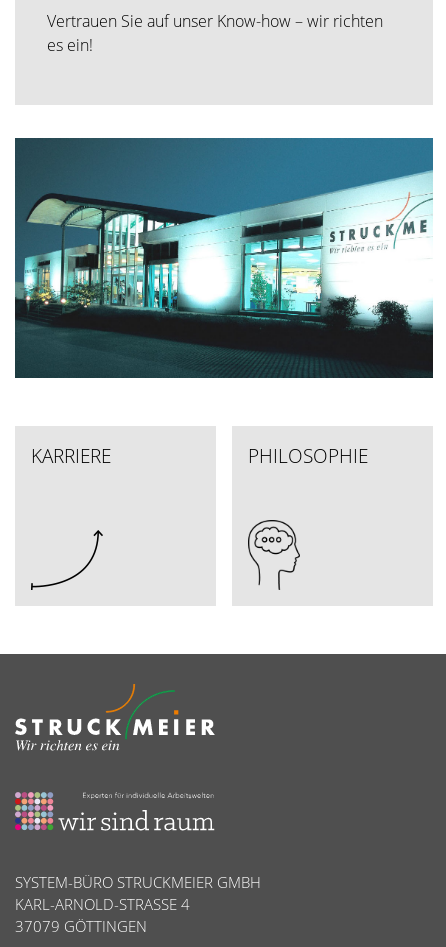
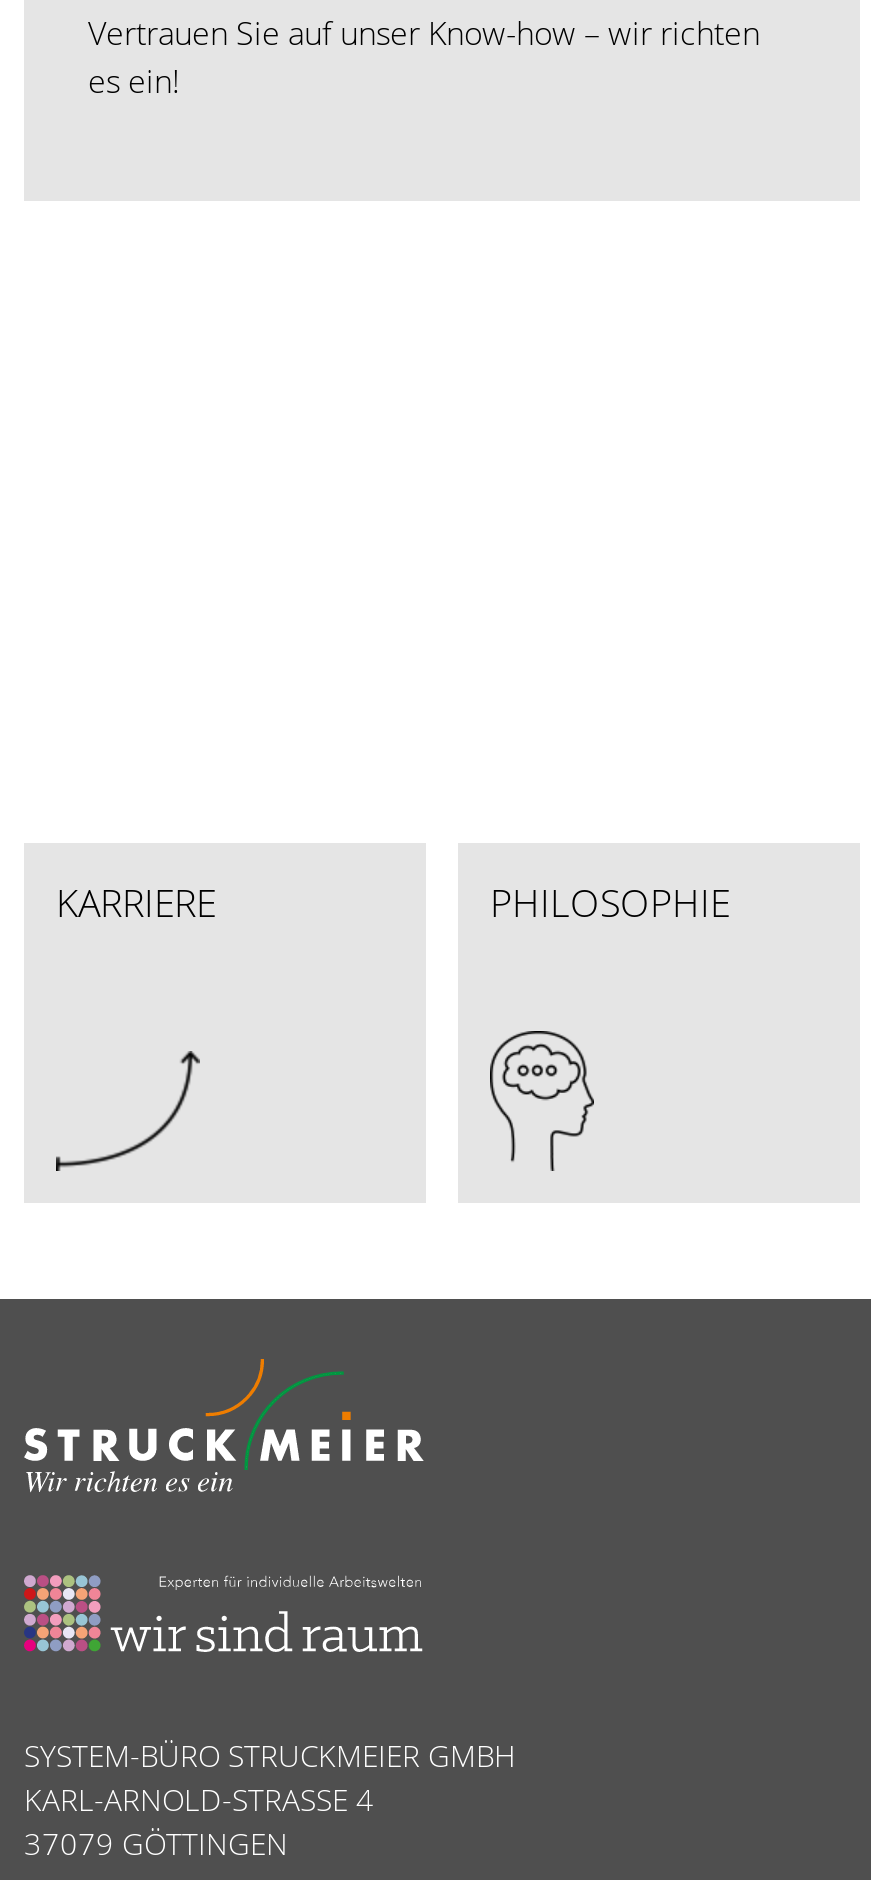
- [image]
